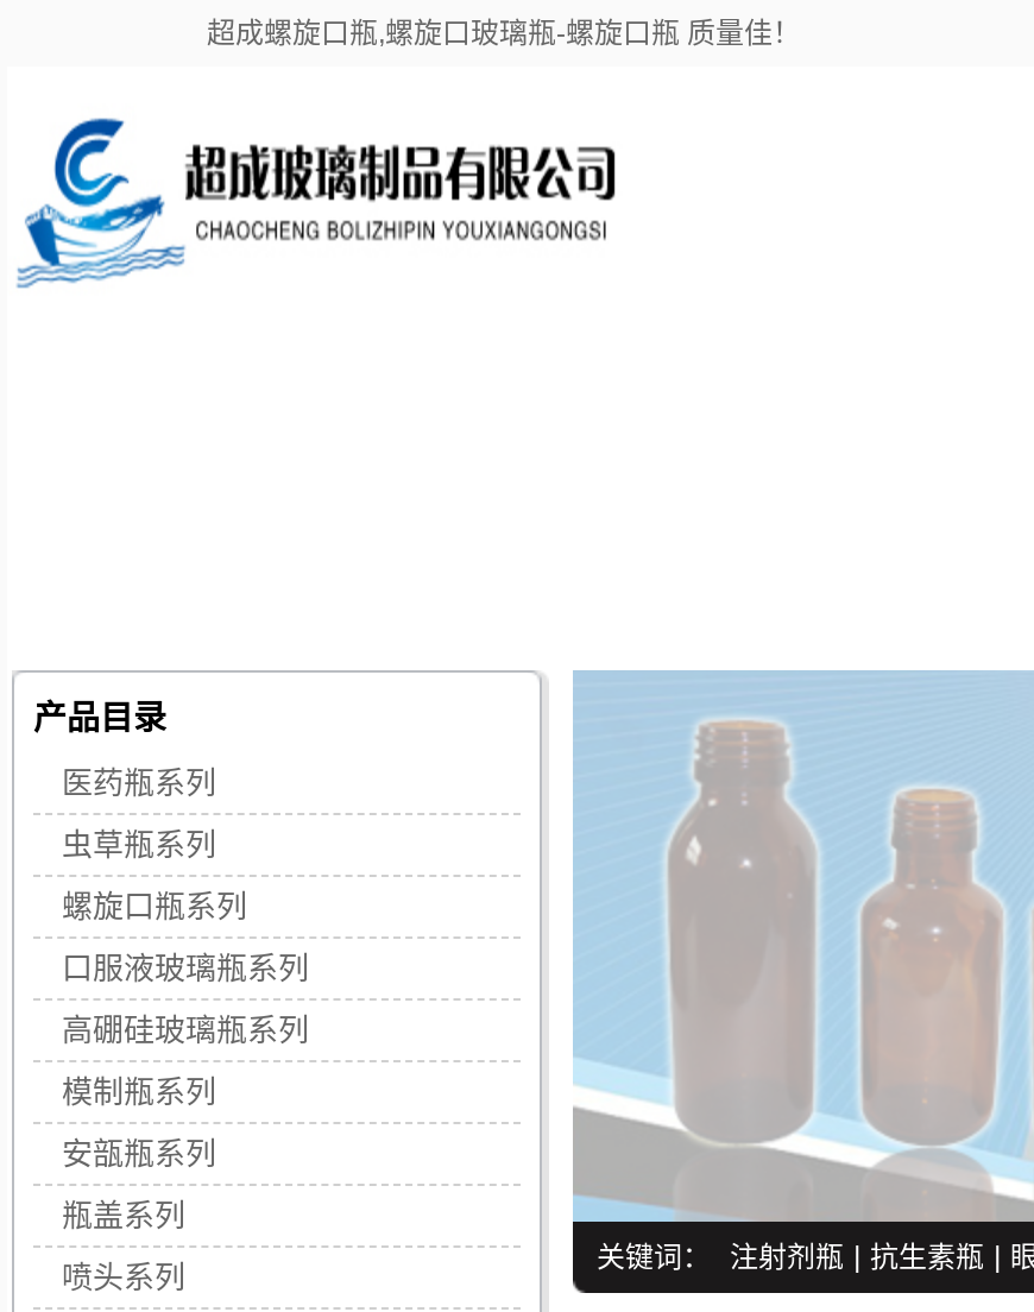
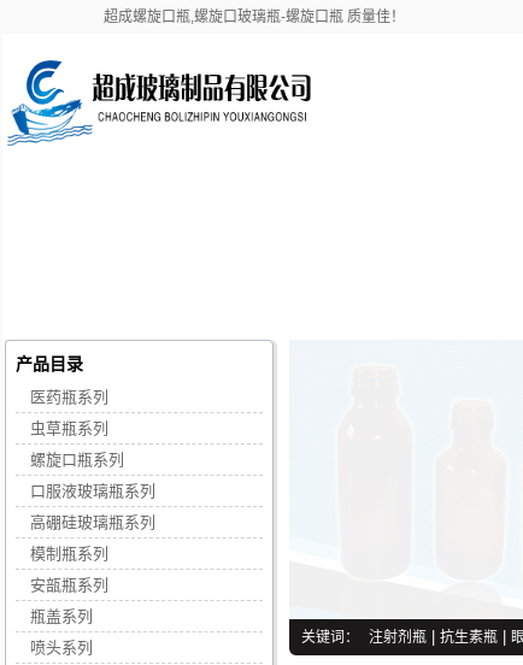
- [image]
